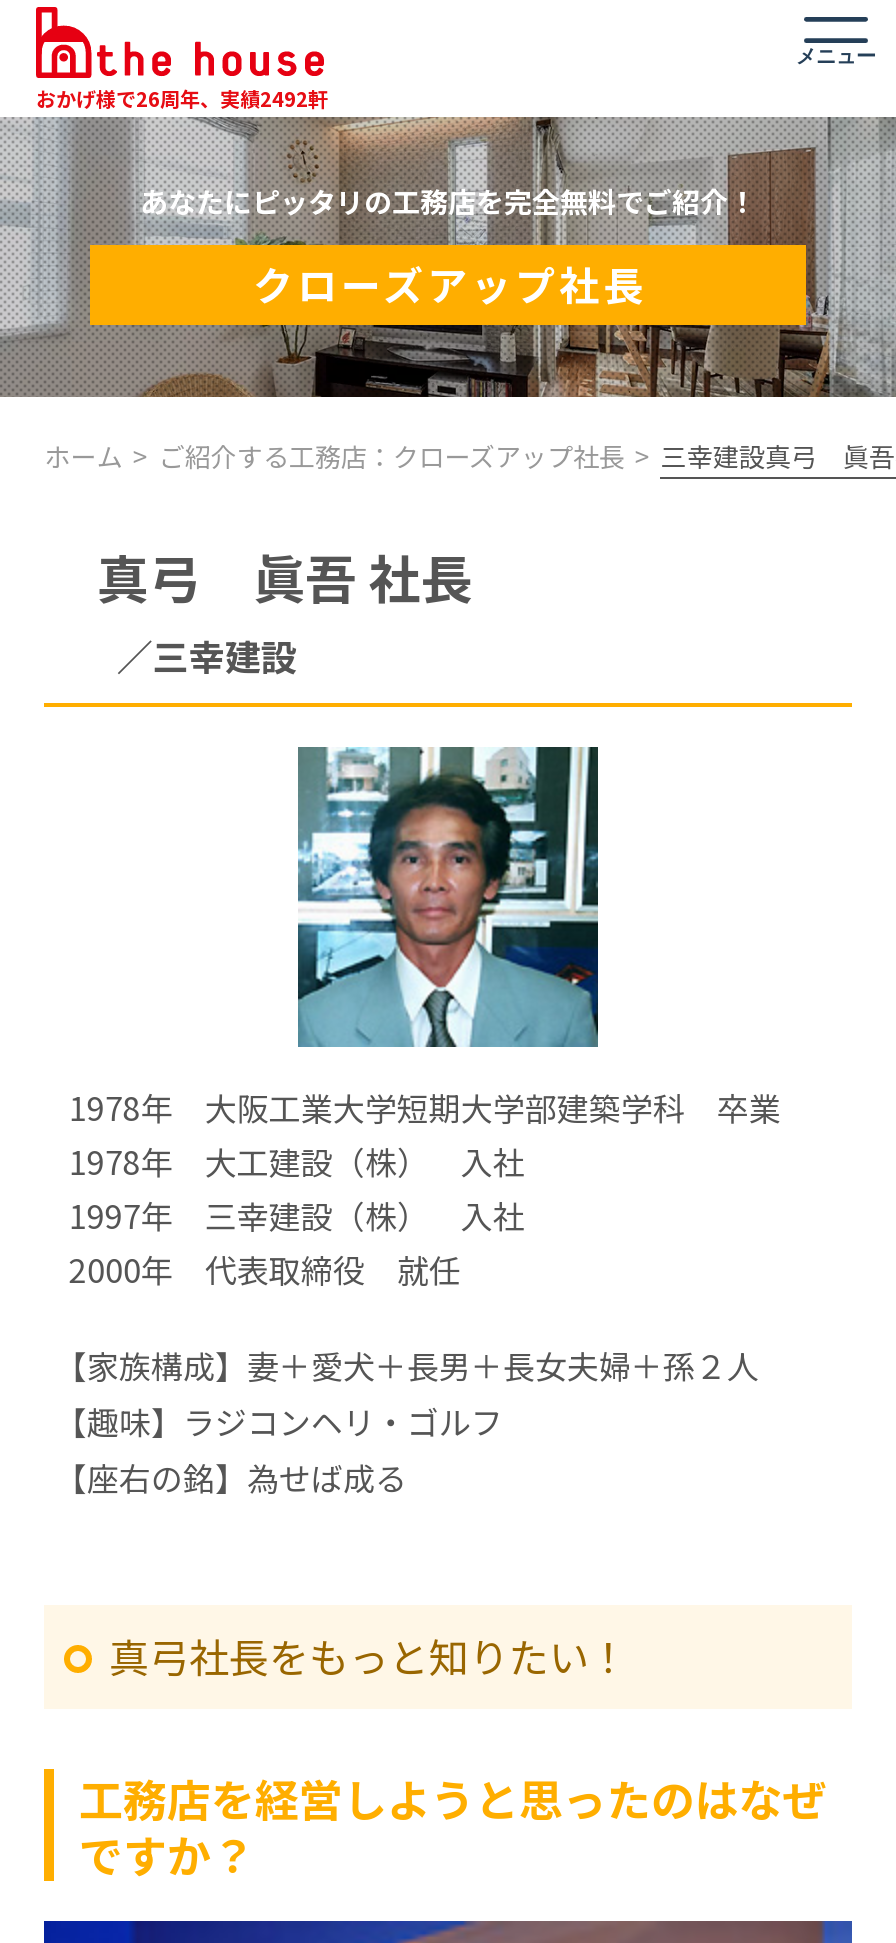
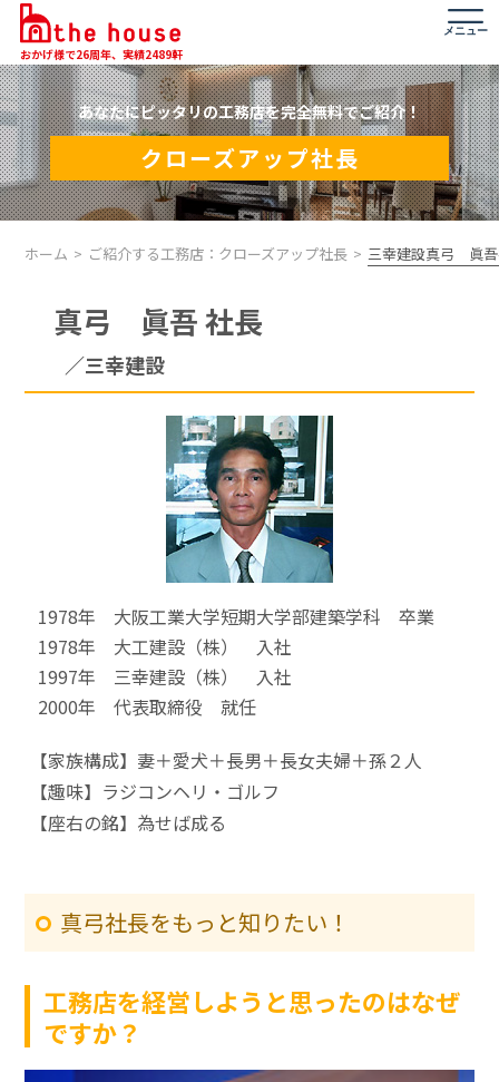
- おかげ様で26周年、実績2492軒
+ おかげ様で26周年、実績2489軒
